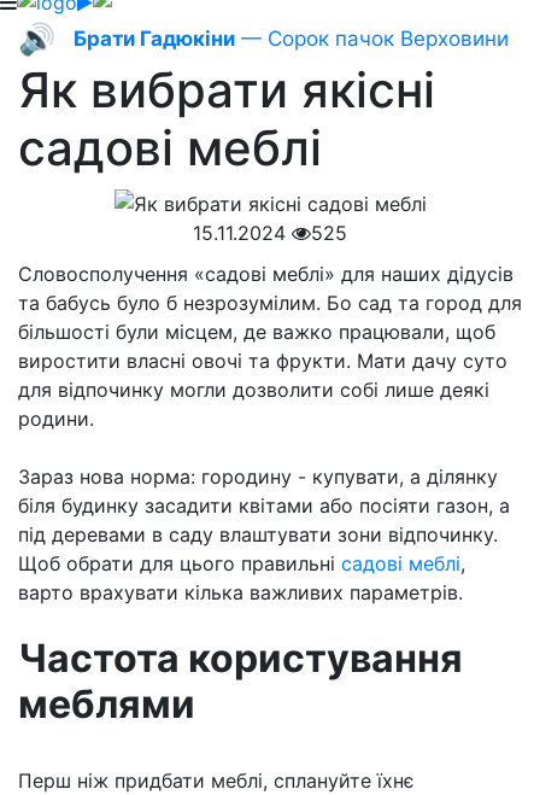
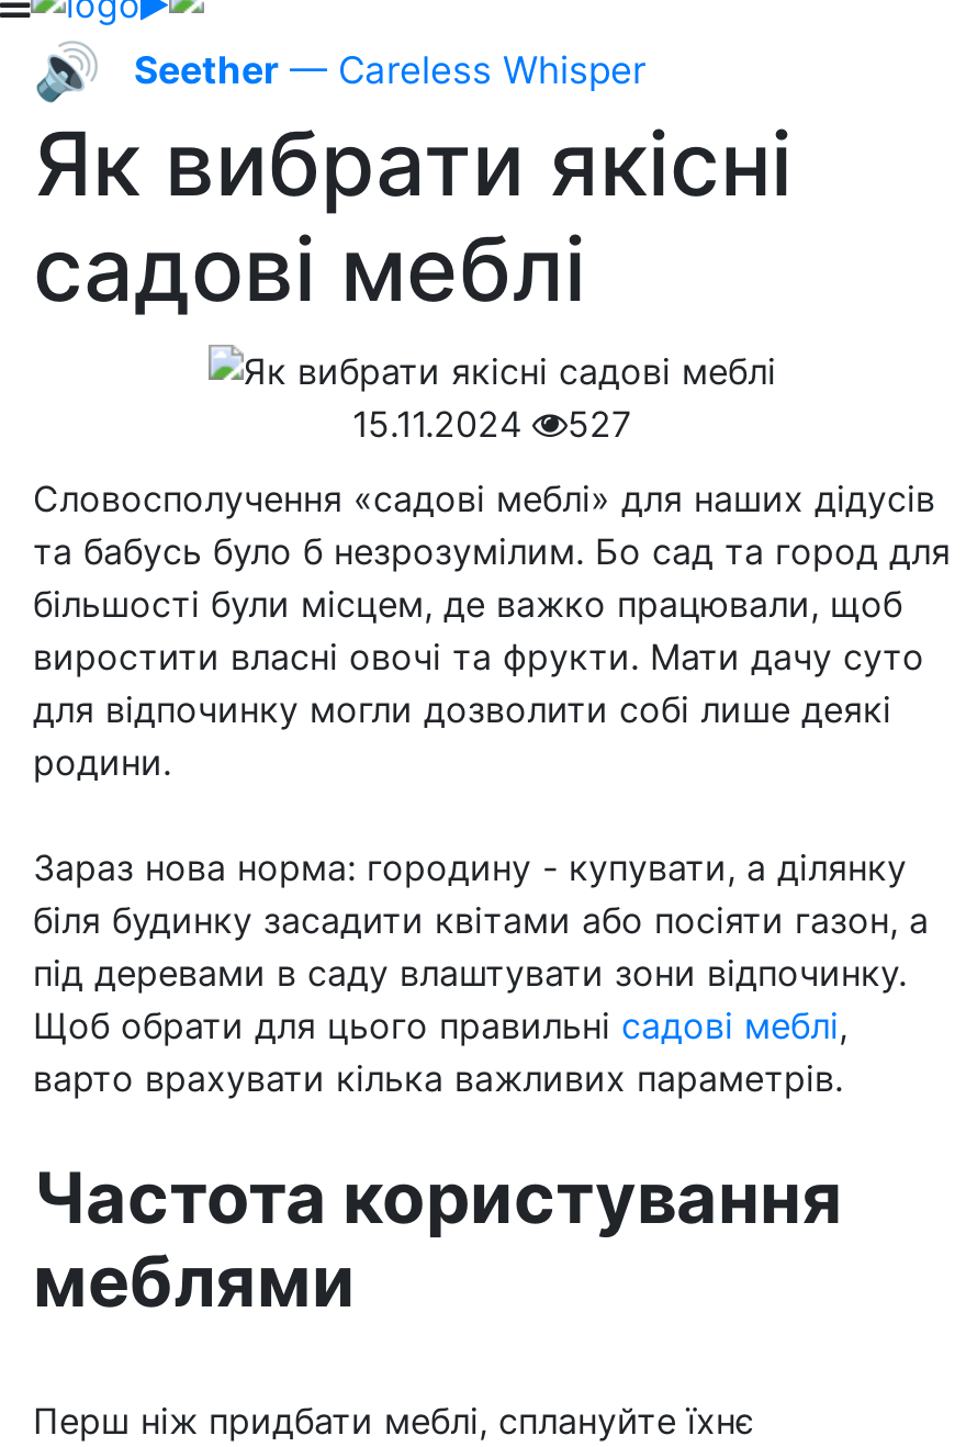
- Брати Гадюкіни — Сорок пачок Верховини
+ Seether — Careless Whisper

- 15.11.2024 525
+ 15.11.2024 527
